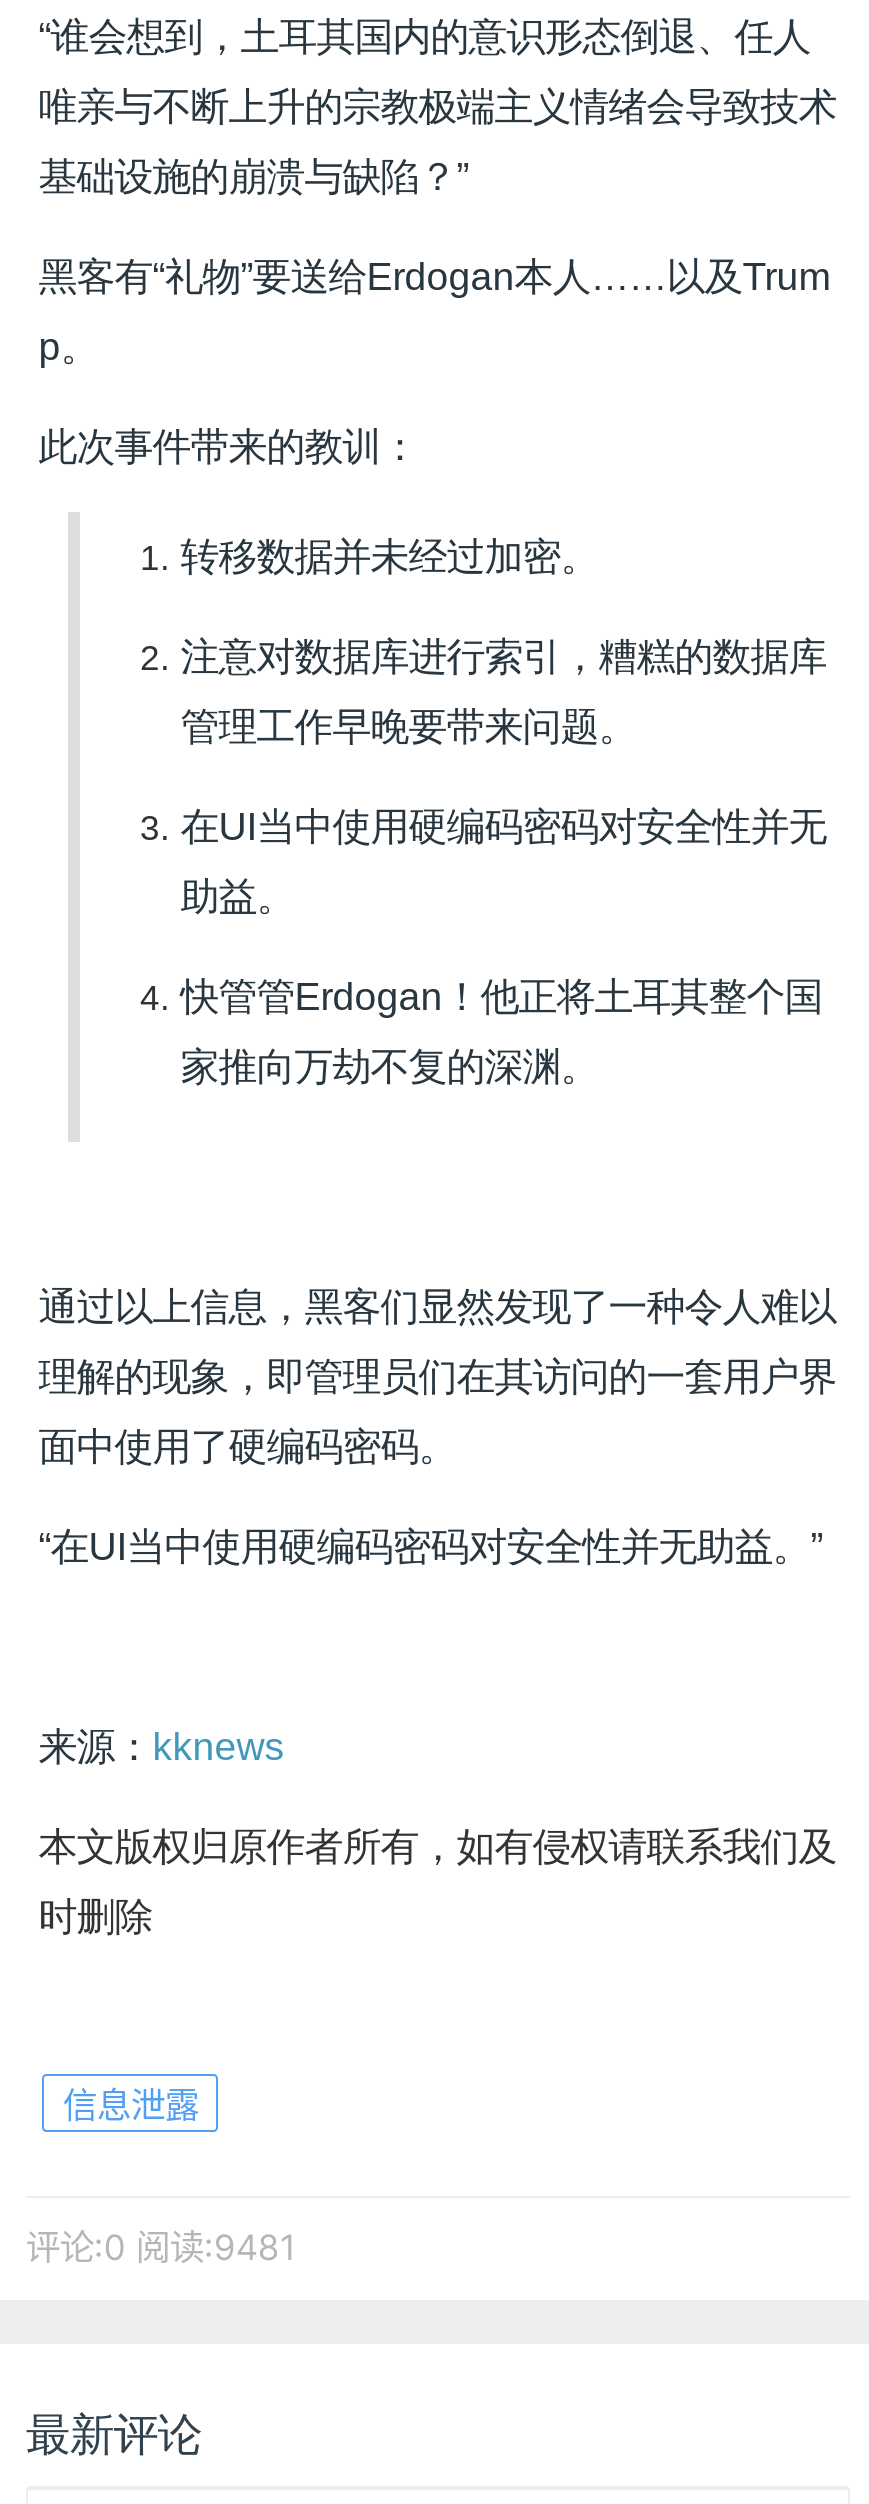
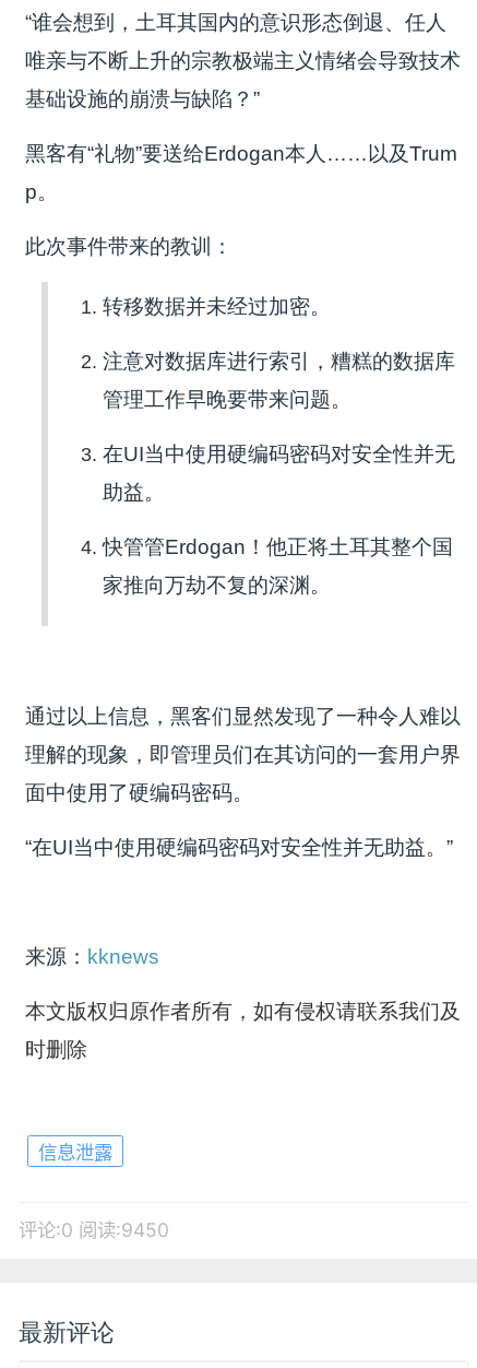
- 评论:0 阅读:9481
+ 评论:0 阅读:9450
